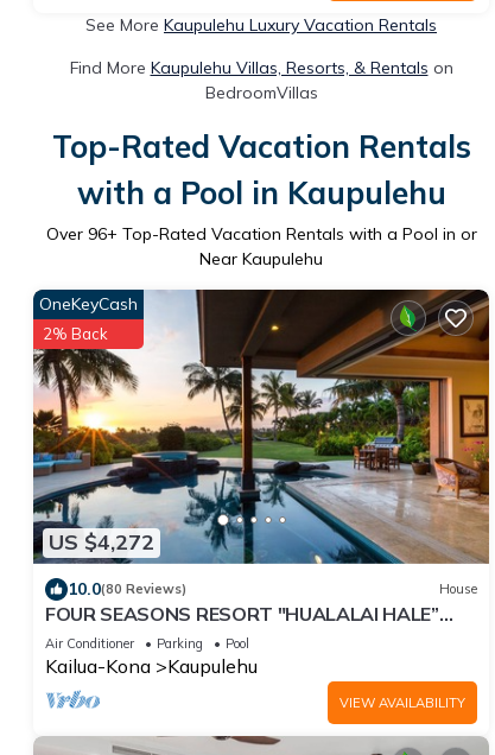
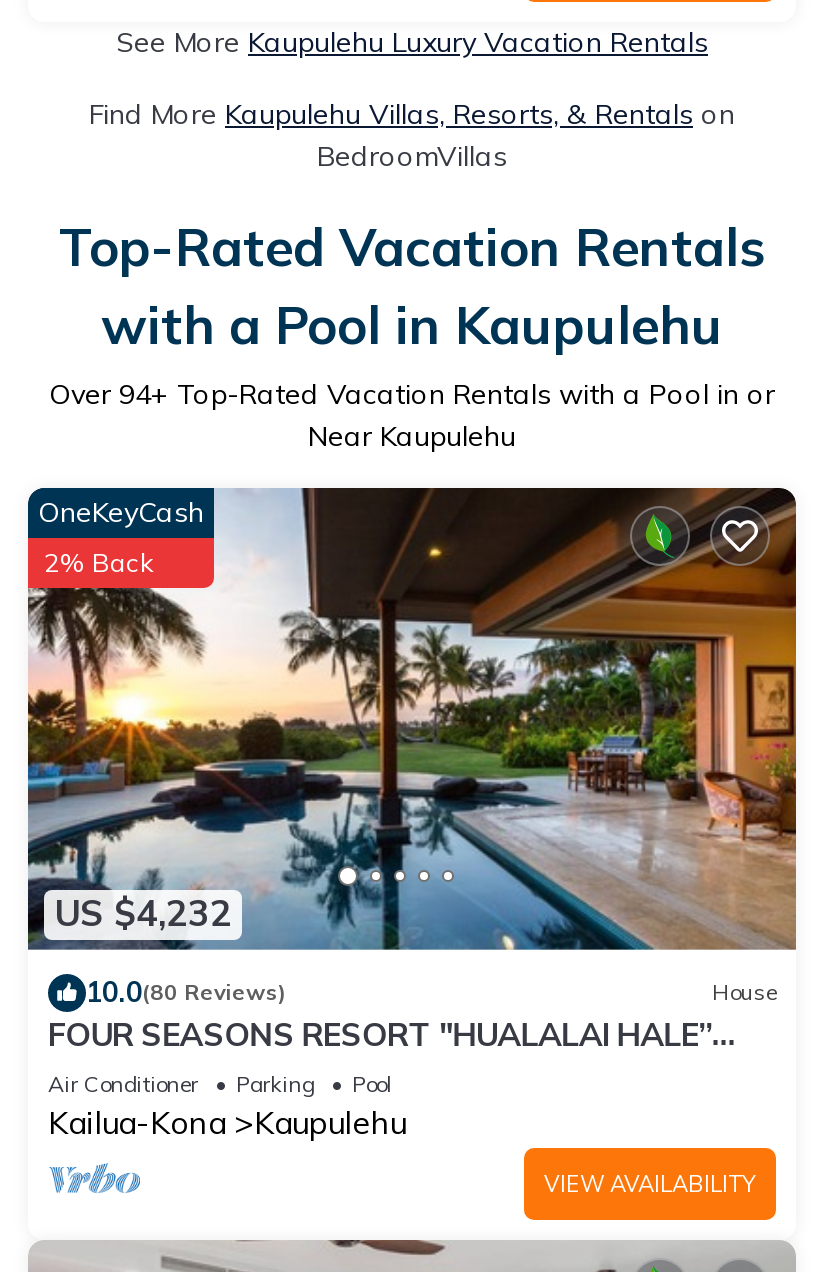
- Over 96+ Top-Rated Vacation Rentals with a Pool in or
+ Over 94+ Top-Rated Vacation Rentals with a Pool in or

- US $4,272
+ US $4,232
